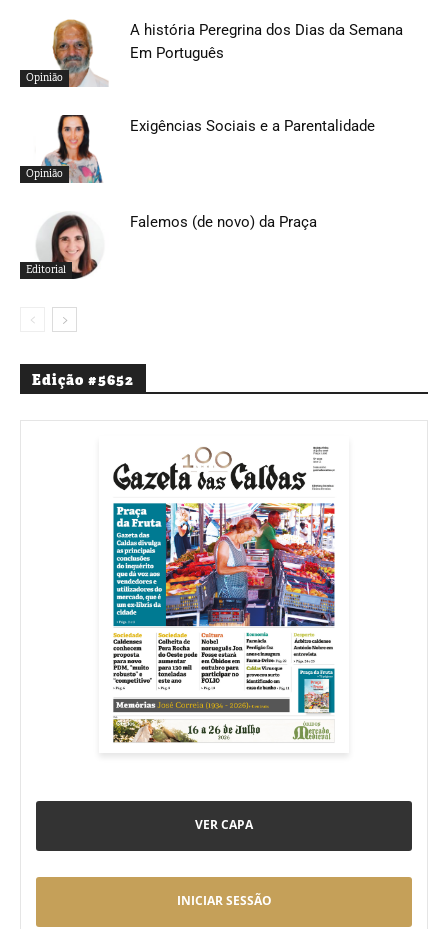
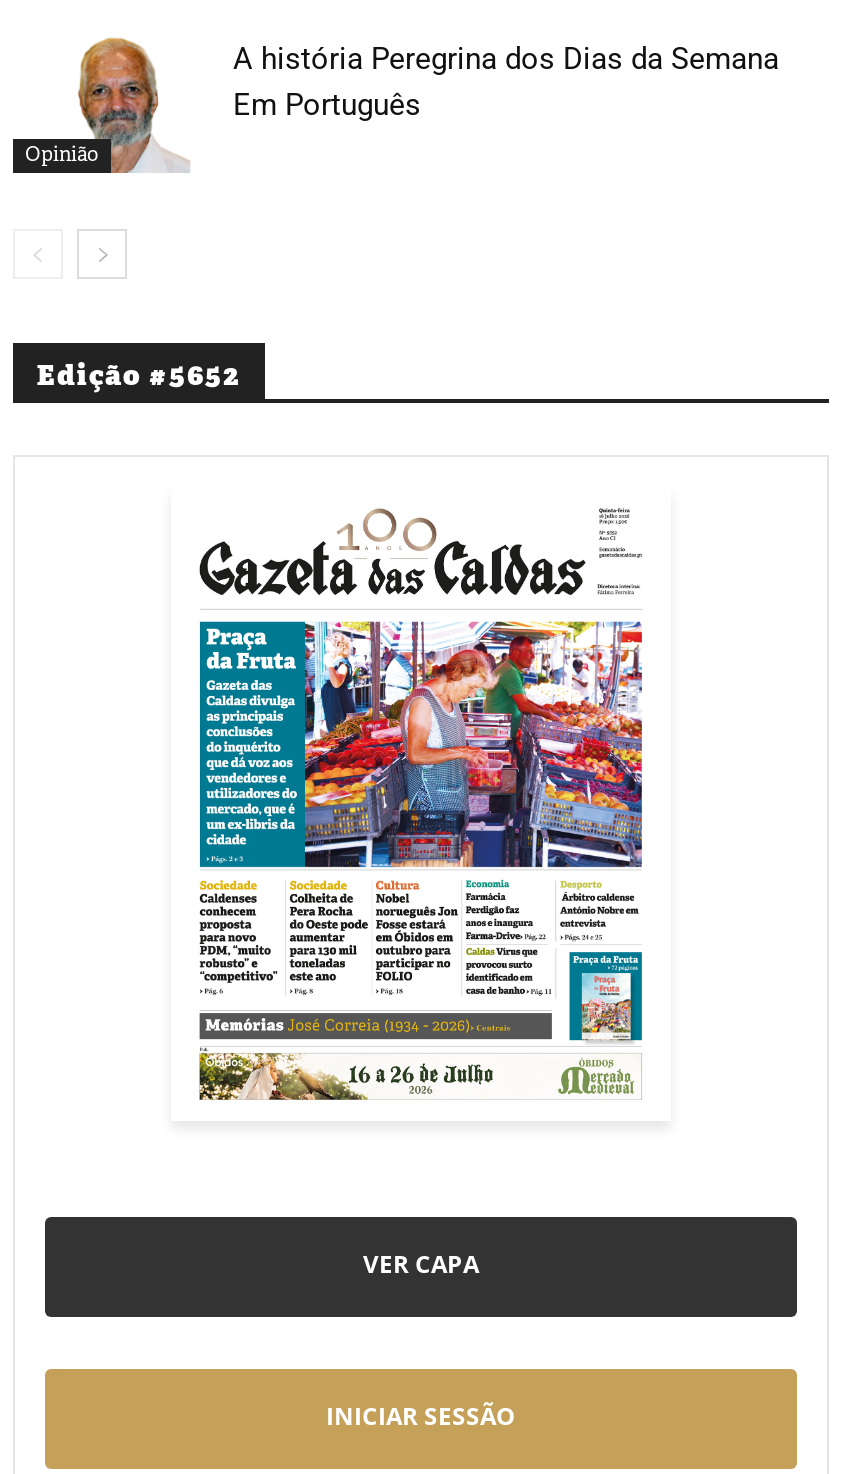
- [image]
- Opinião

- Exigências Sociais e a Parentalidade

- [image]
- Editorial

- Falemos (de novo) da Praça
